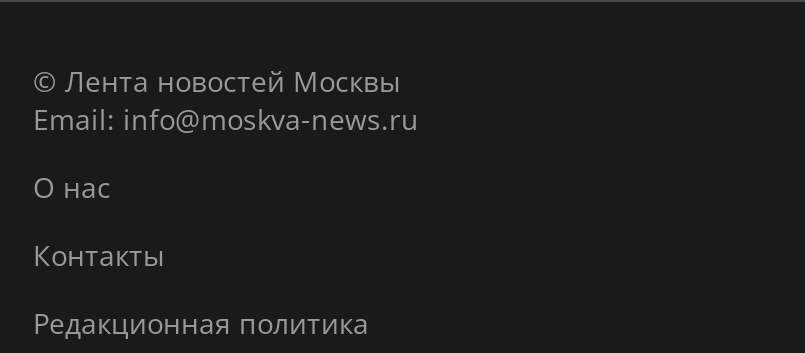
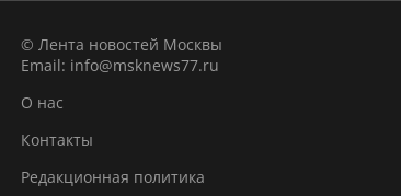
- Email: info@moskva-news.ru
+ Email: info@msknews77.ru
